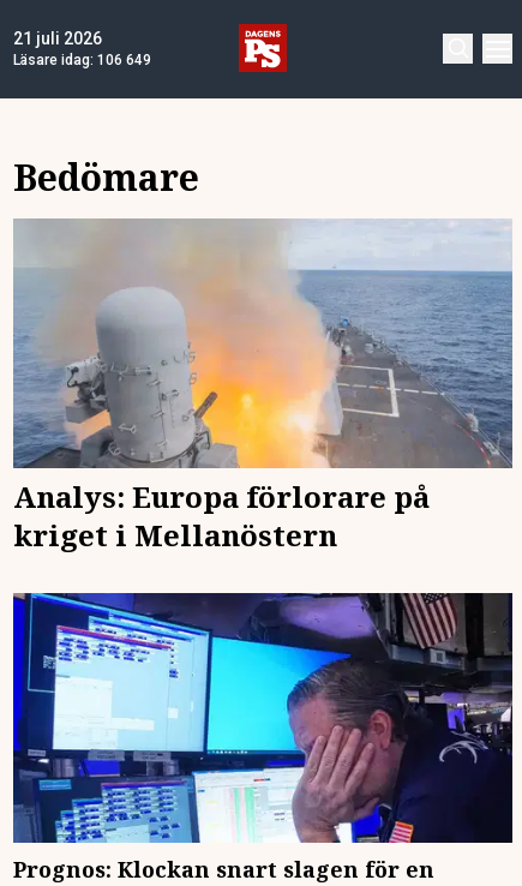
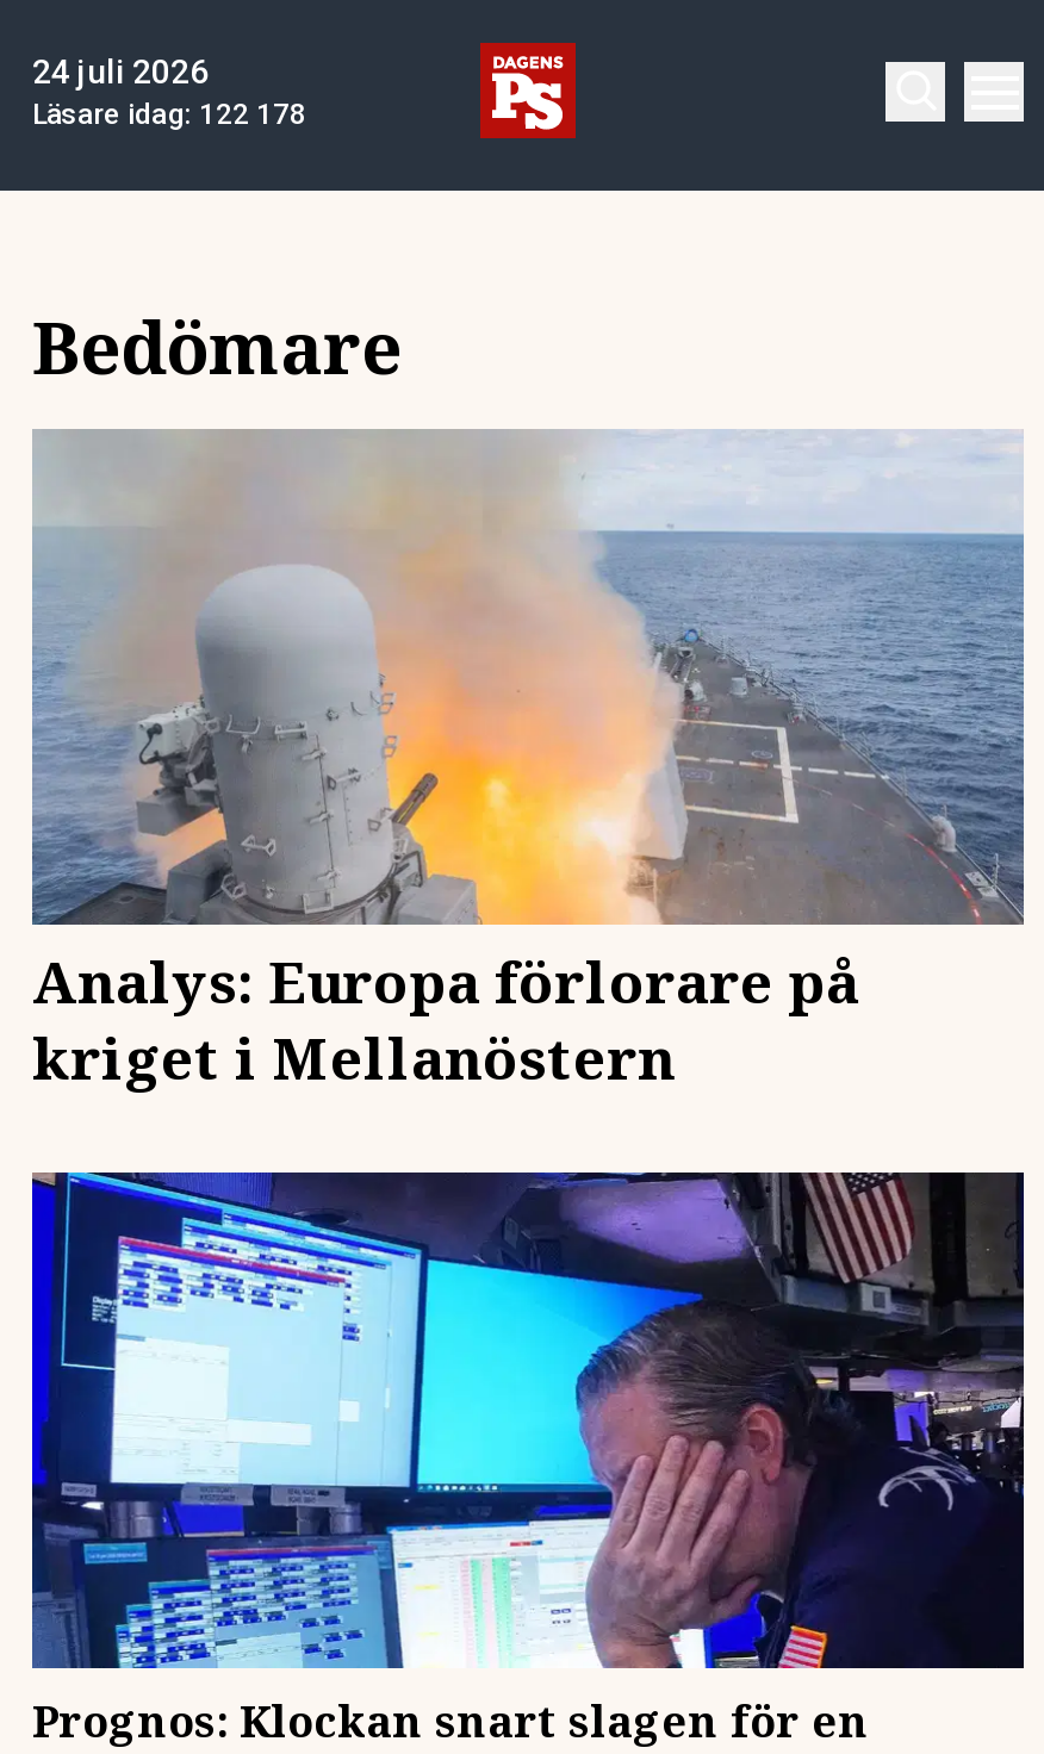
- 21 juli 2026
+ 24 juli 2026

- Läsare idag: 106 649
+ Läsare idag: 122 178
